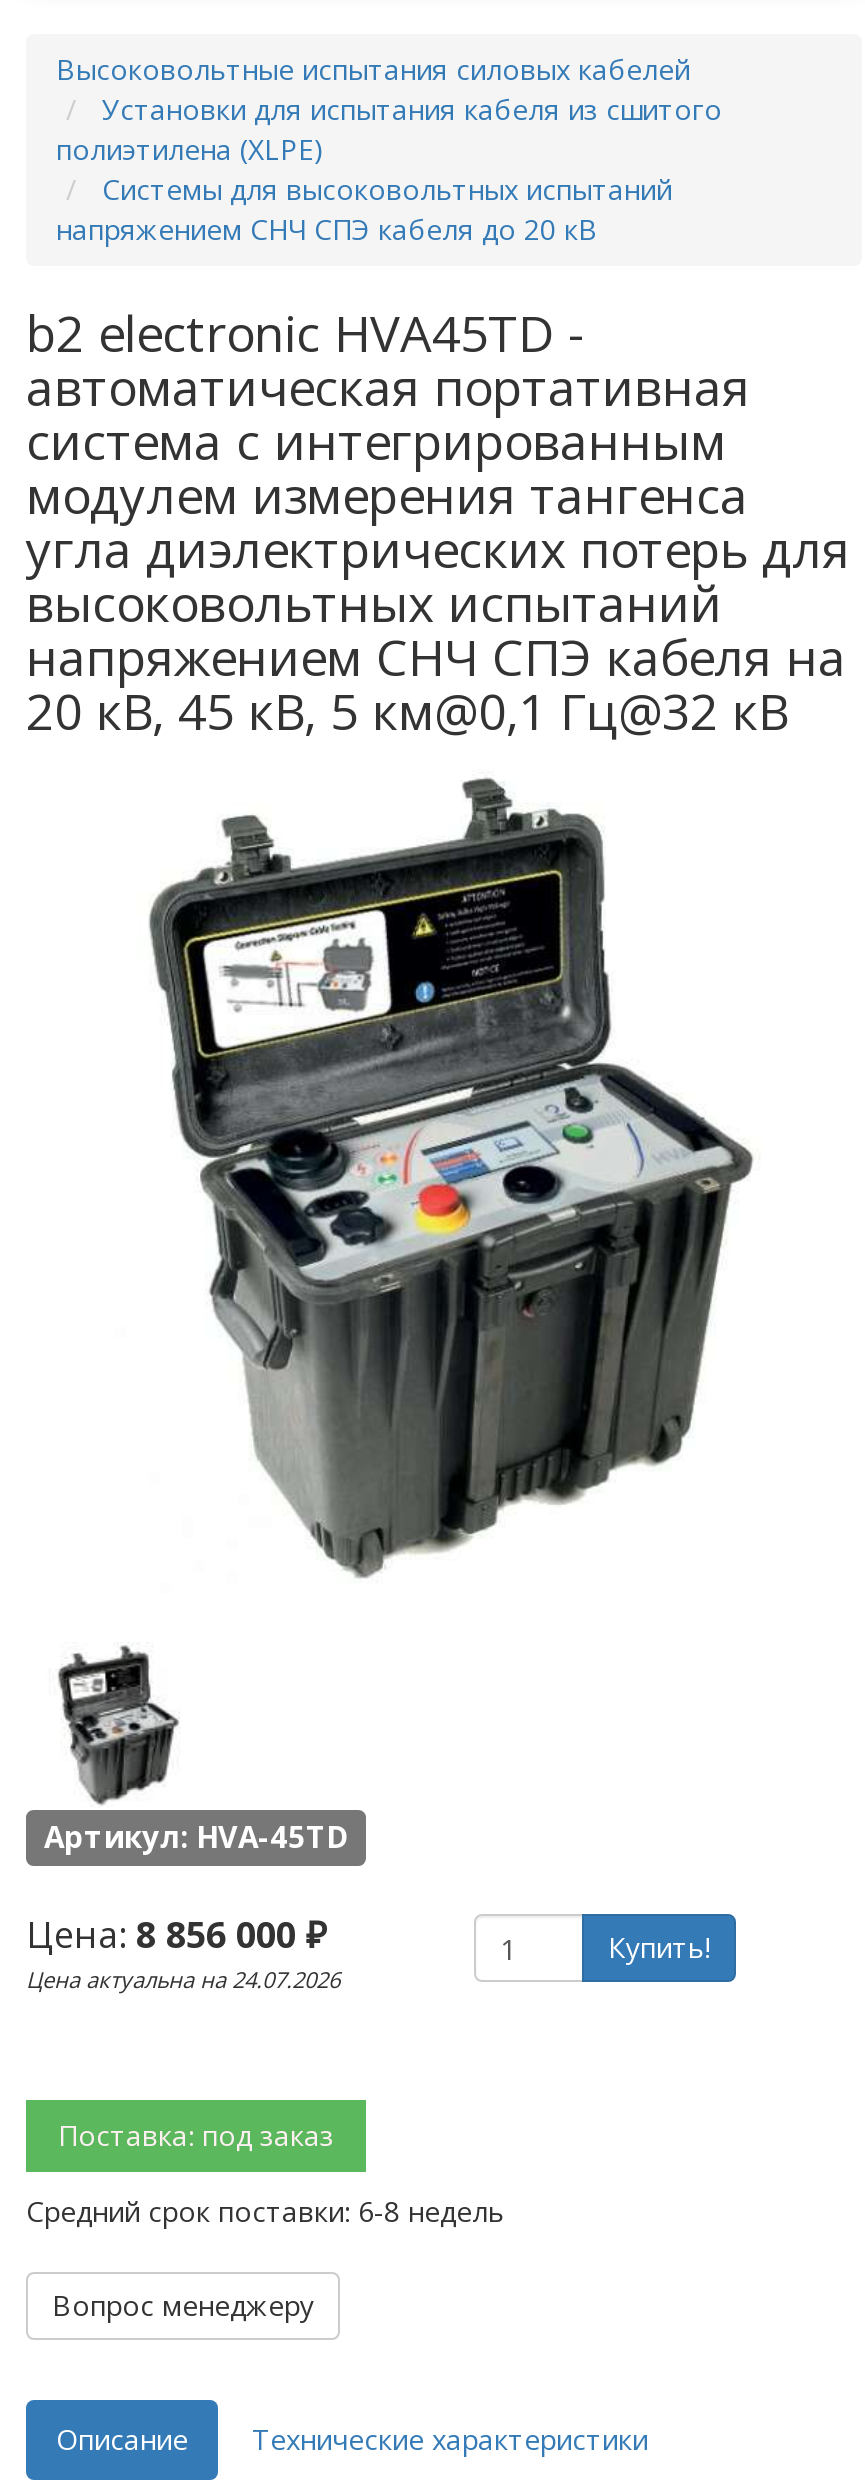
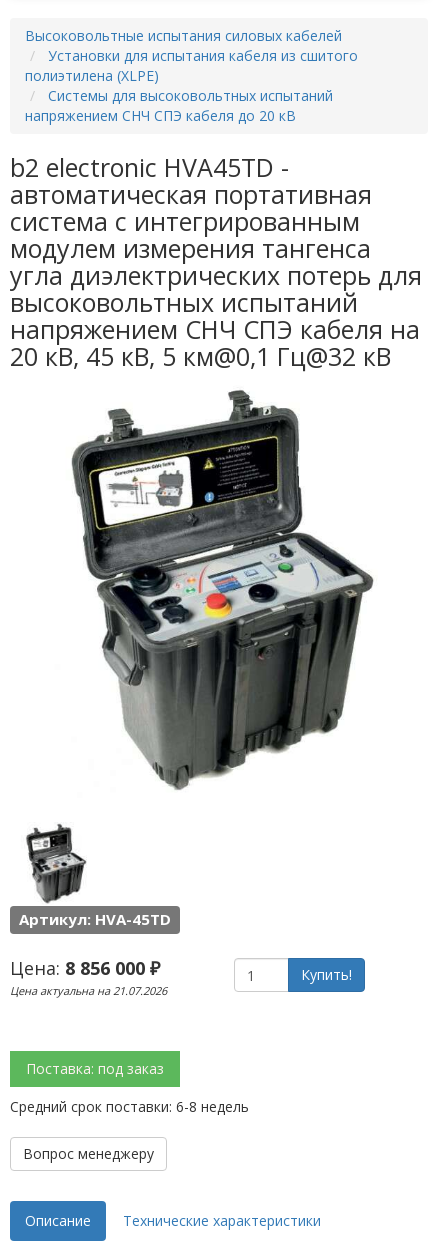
- Цена актуальна на 24.07.2026
+ Цена актуальна на 21.07.2026
